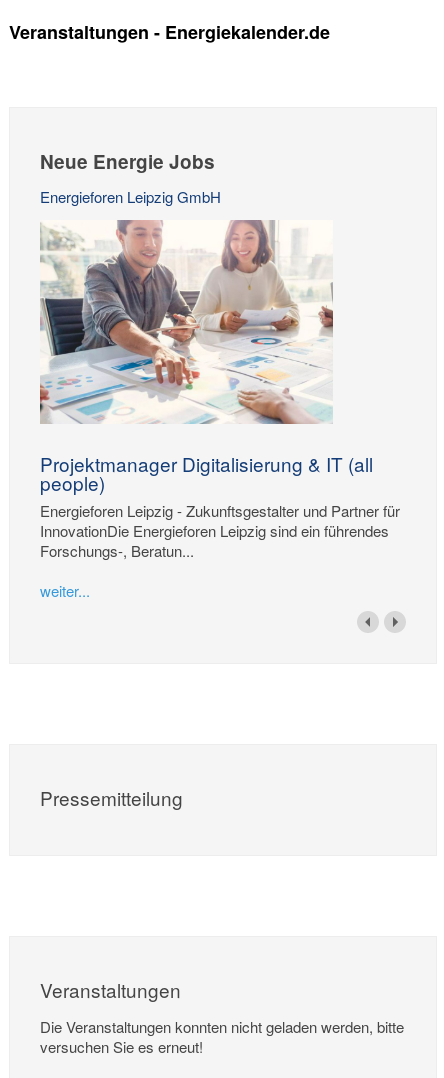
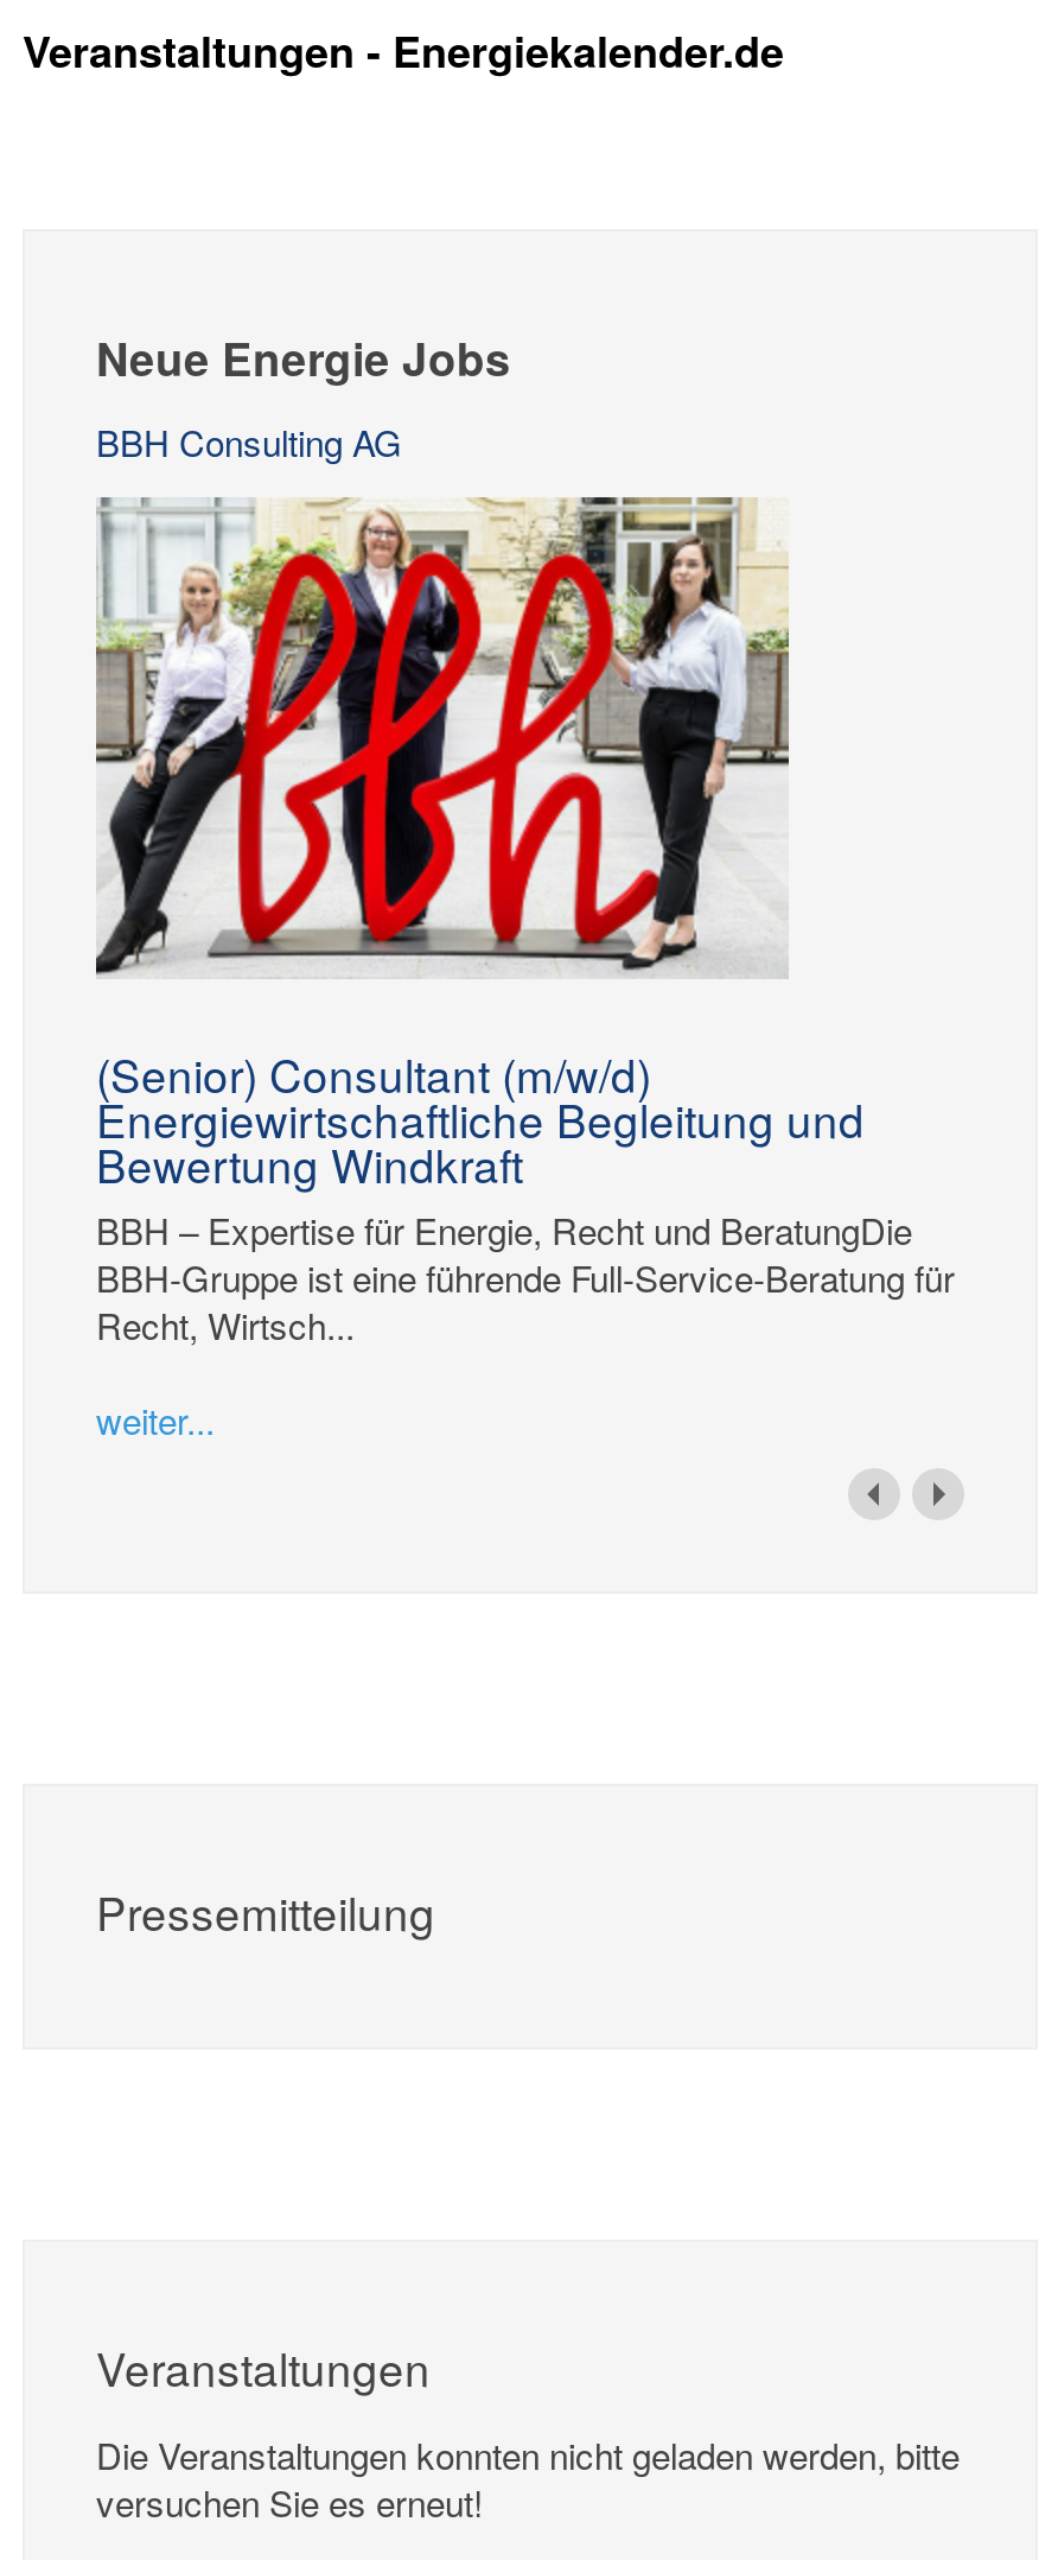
- Energieforen Leipzig GmbH
+ BBH Consulting AG

- [image]
- Projektmanager Digitalisierung & IT (all
- people)
- Energieforen Leipzig - Zukunftsgestalter und Partner für
- InnovationDie Energieforen Leipzig sind ein führendes
- Forschungs-, Beratun...
+ [image]
+ (Senior) Consultant (m/w/d)
+ Energiewirtschaftliche Begleitung und
+ Bewertung Windkraft
+ BBH – Expertise für Energie, Recht und BeratungDie
+ BBH-Gruppe ist eine führende Full-Service-Beratung für
+ Recht, Wirtsch...
